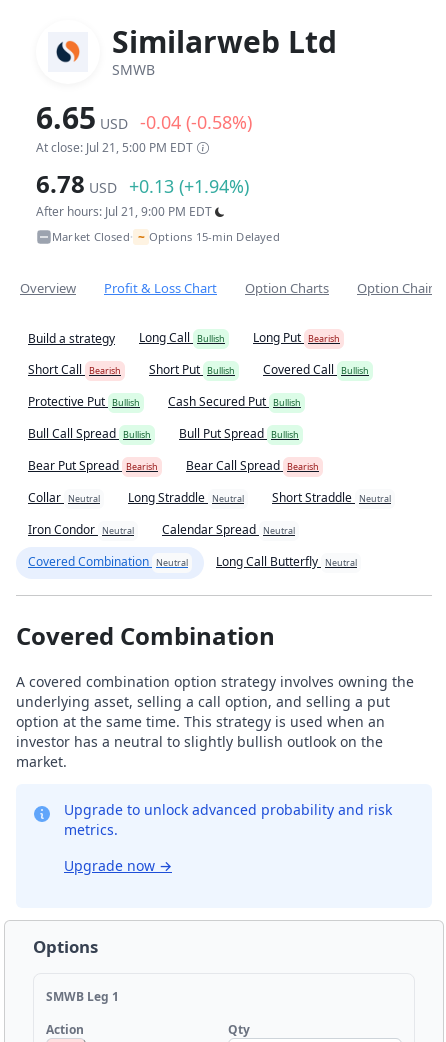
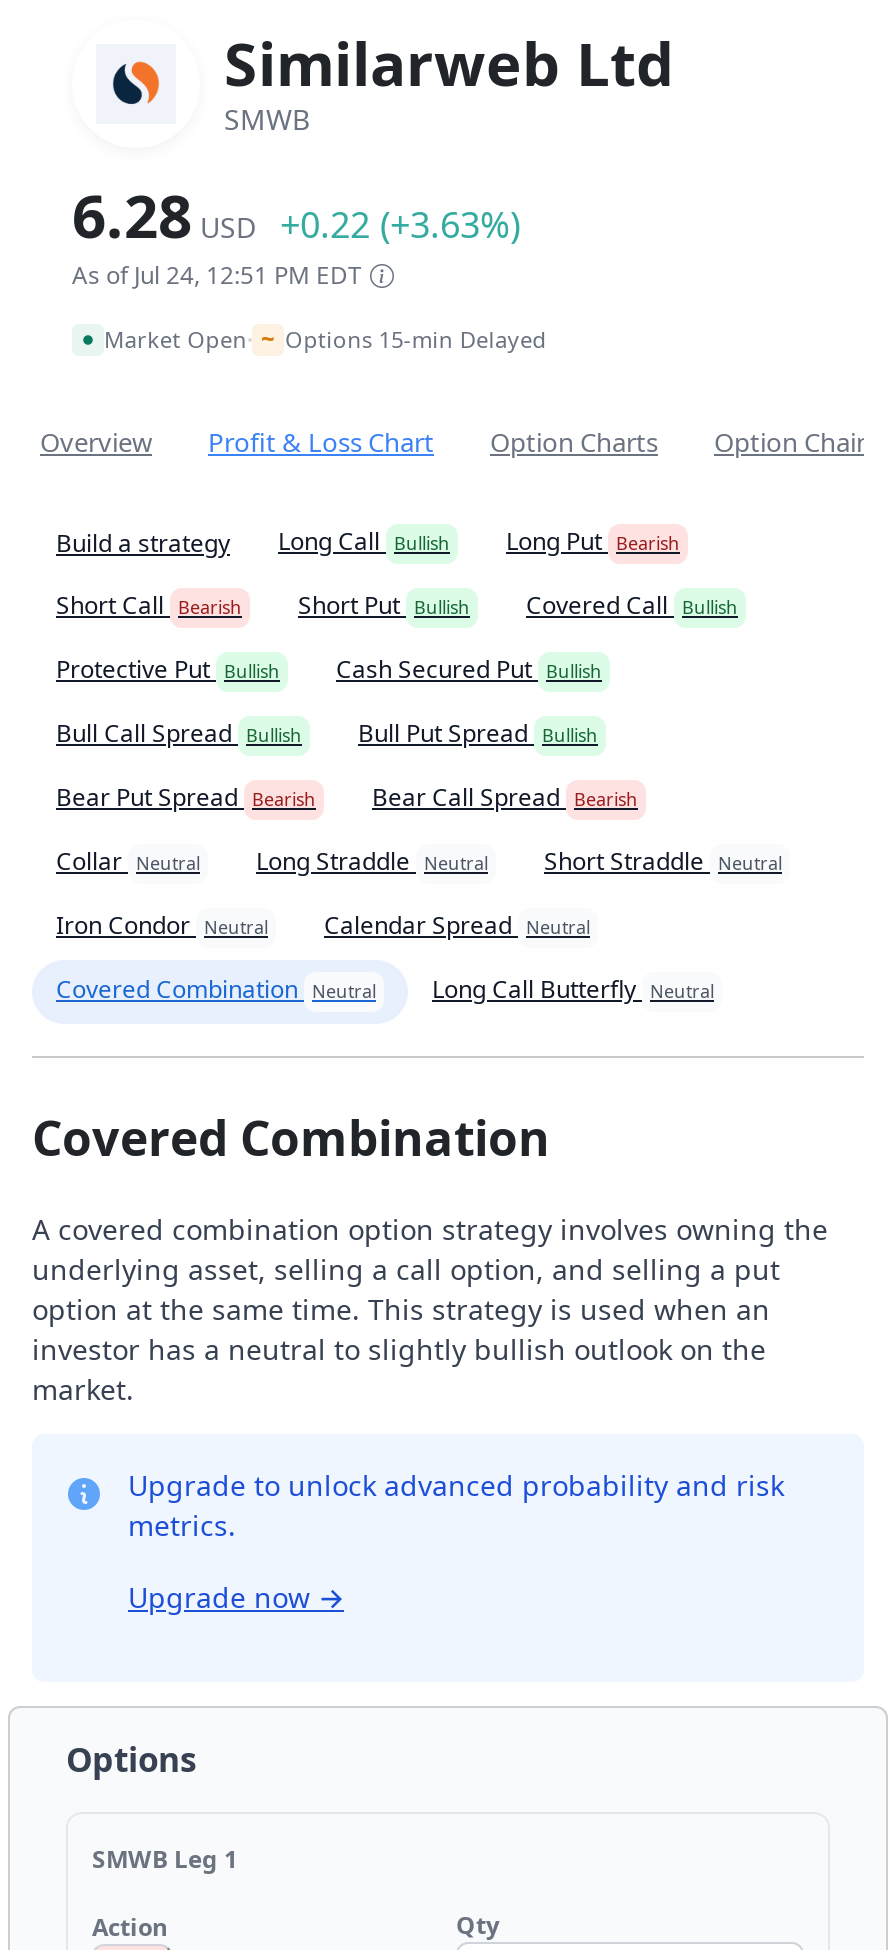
- 6.65 USD -0.04 (-0.58%)
- At close: Jul 21, 5:00 PM EDT
- 6.78 USD +0.13 (+1.94%)
- After hours: Jul 21, 9:00 PM EDT
- Market Closed • ~ Options 15-min Delayed
+ 6.28 USD +0.22 (+3.63%)
+ As of Jul 24, 12:51 PM EDT
+ Market Open • ~ Options 15-min Delayed
